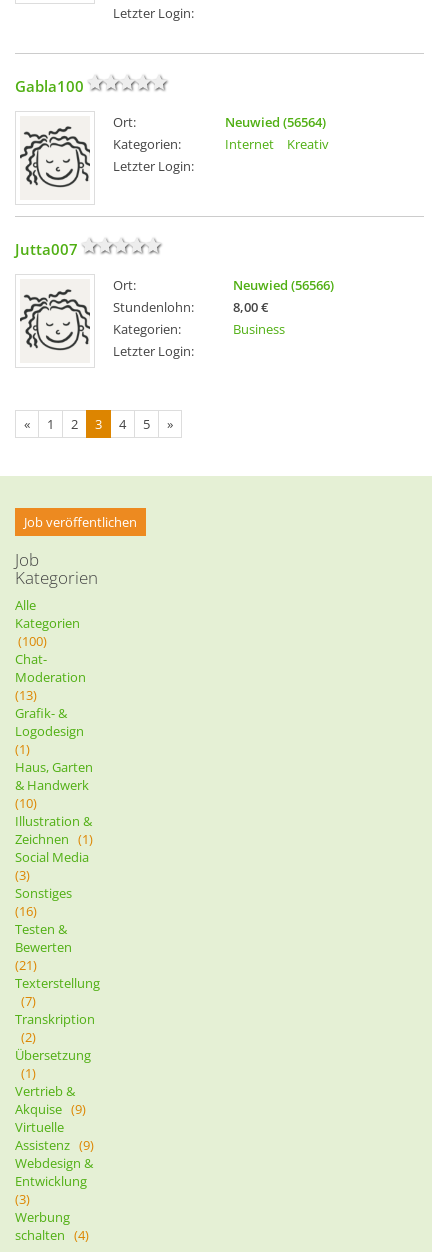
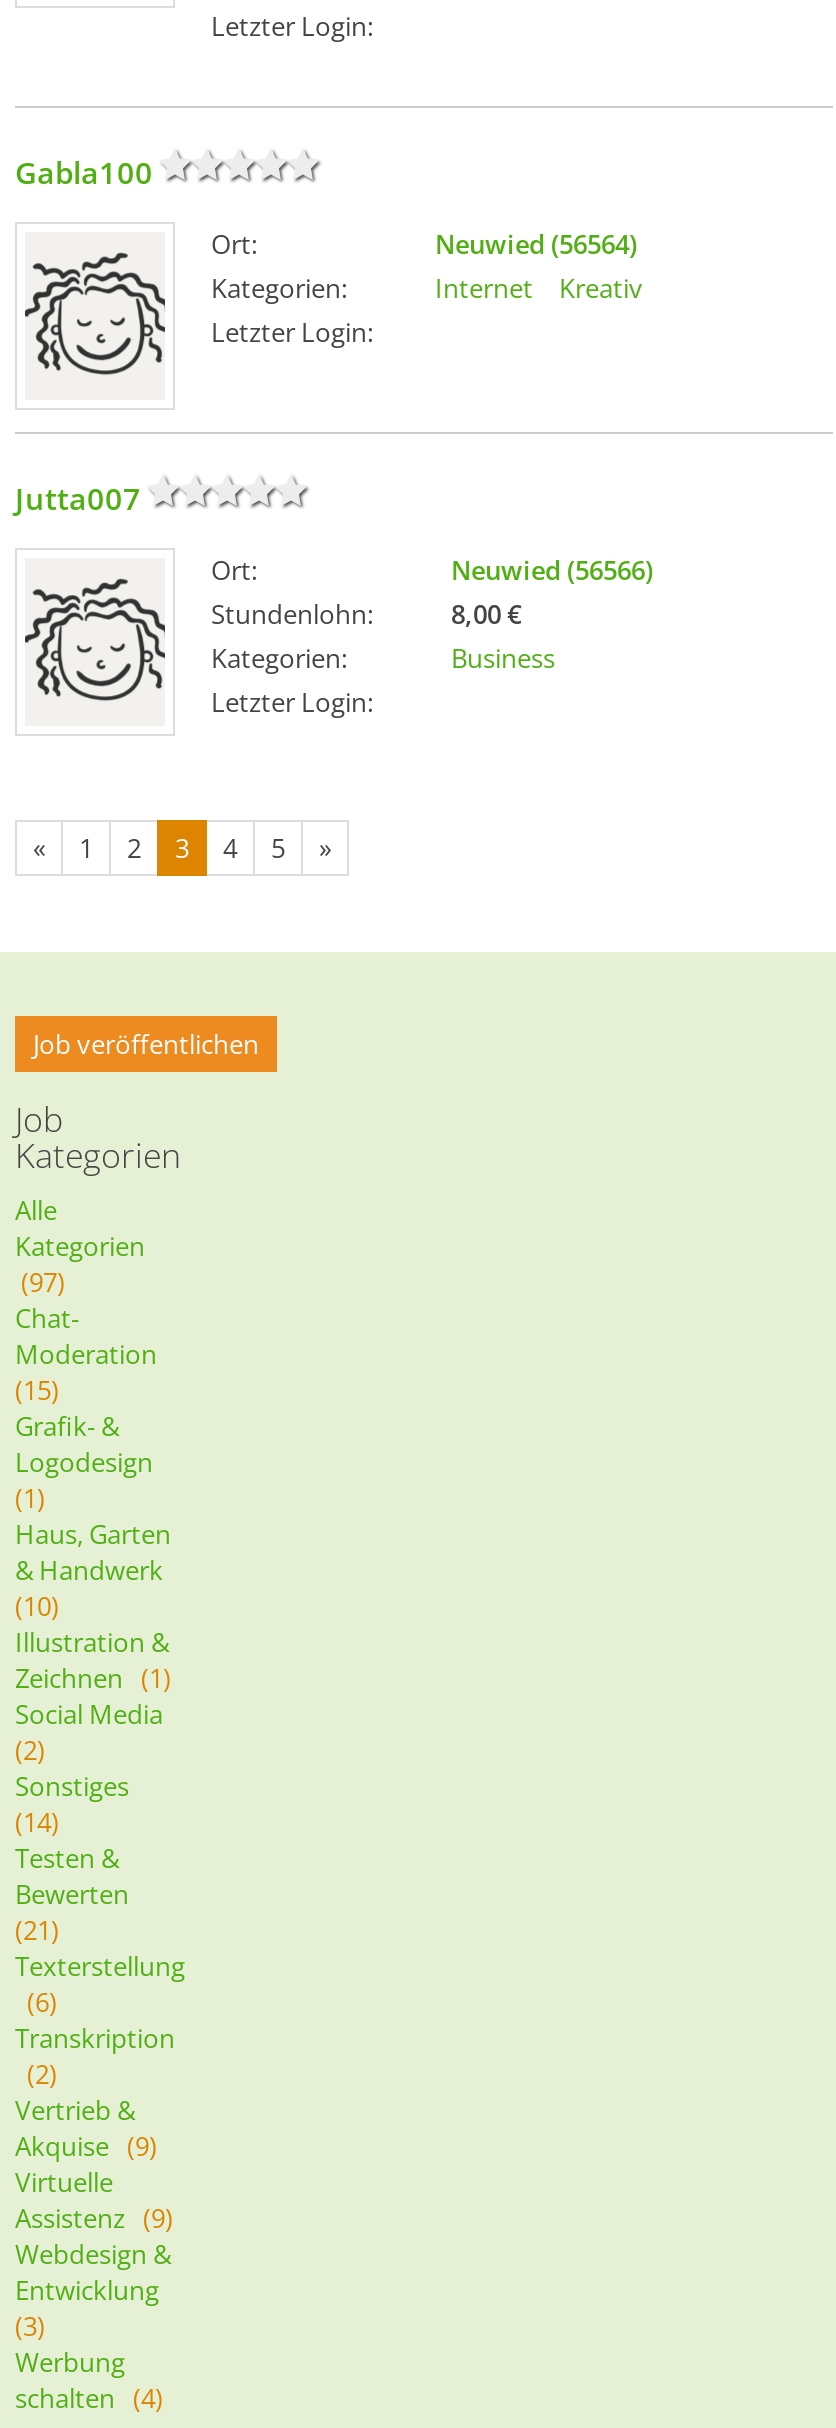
- (100)
+ (97)

- (13)
+ (15)

- (3)
+ (2)

- (16)
+ (14)

- (7)
+ (6)

- Übersetzung
- (1)
